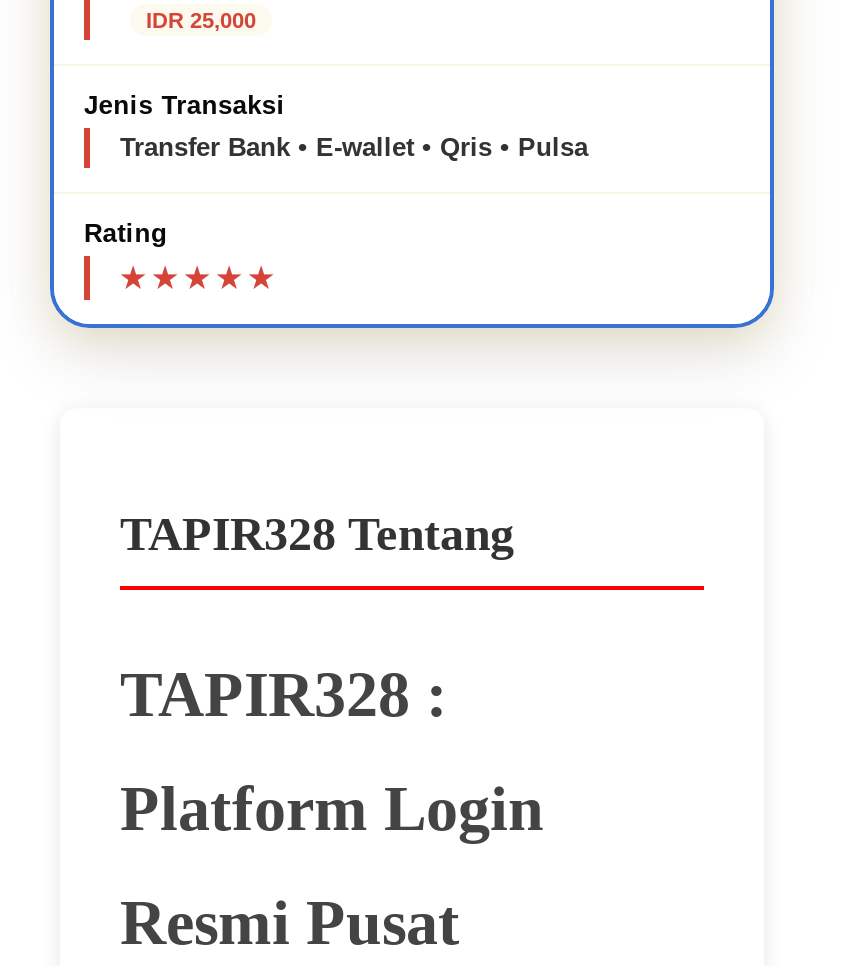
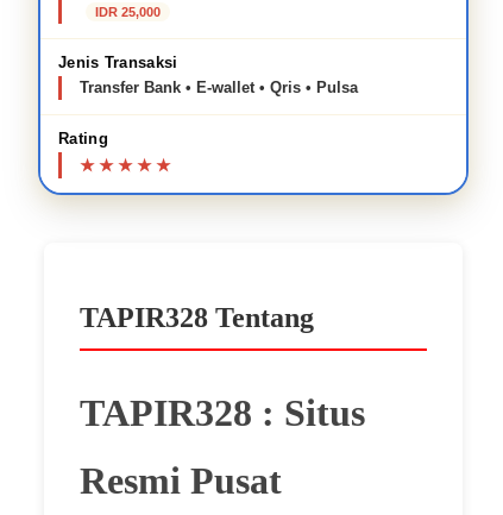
- TAPIR328 :
- Platform Login
+ TAPIR328 : Situs
